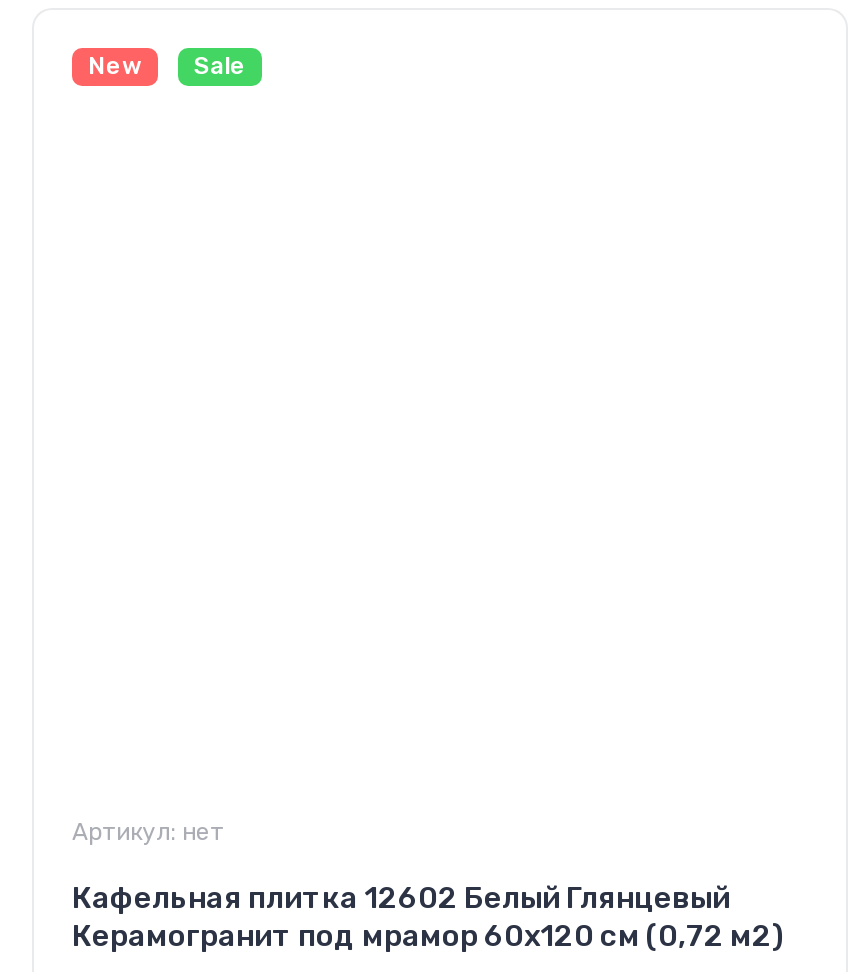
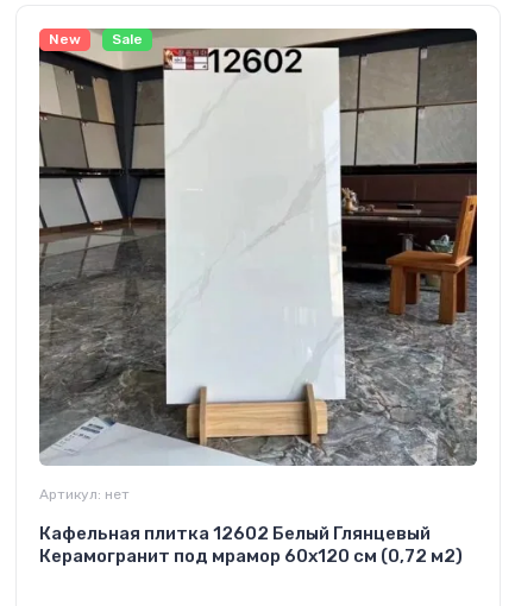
+ [image]
